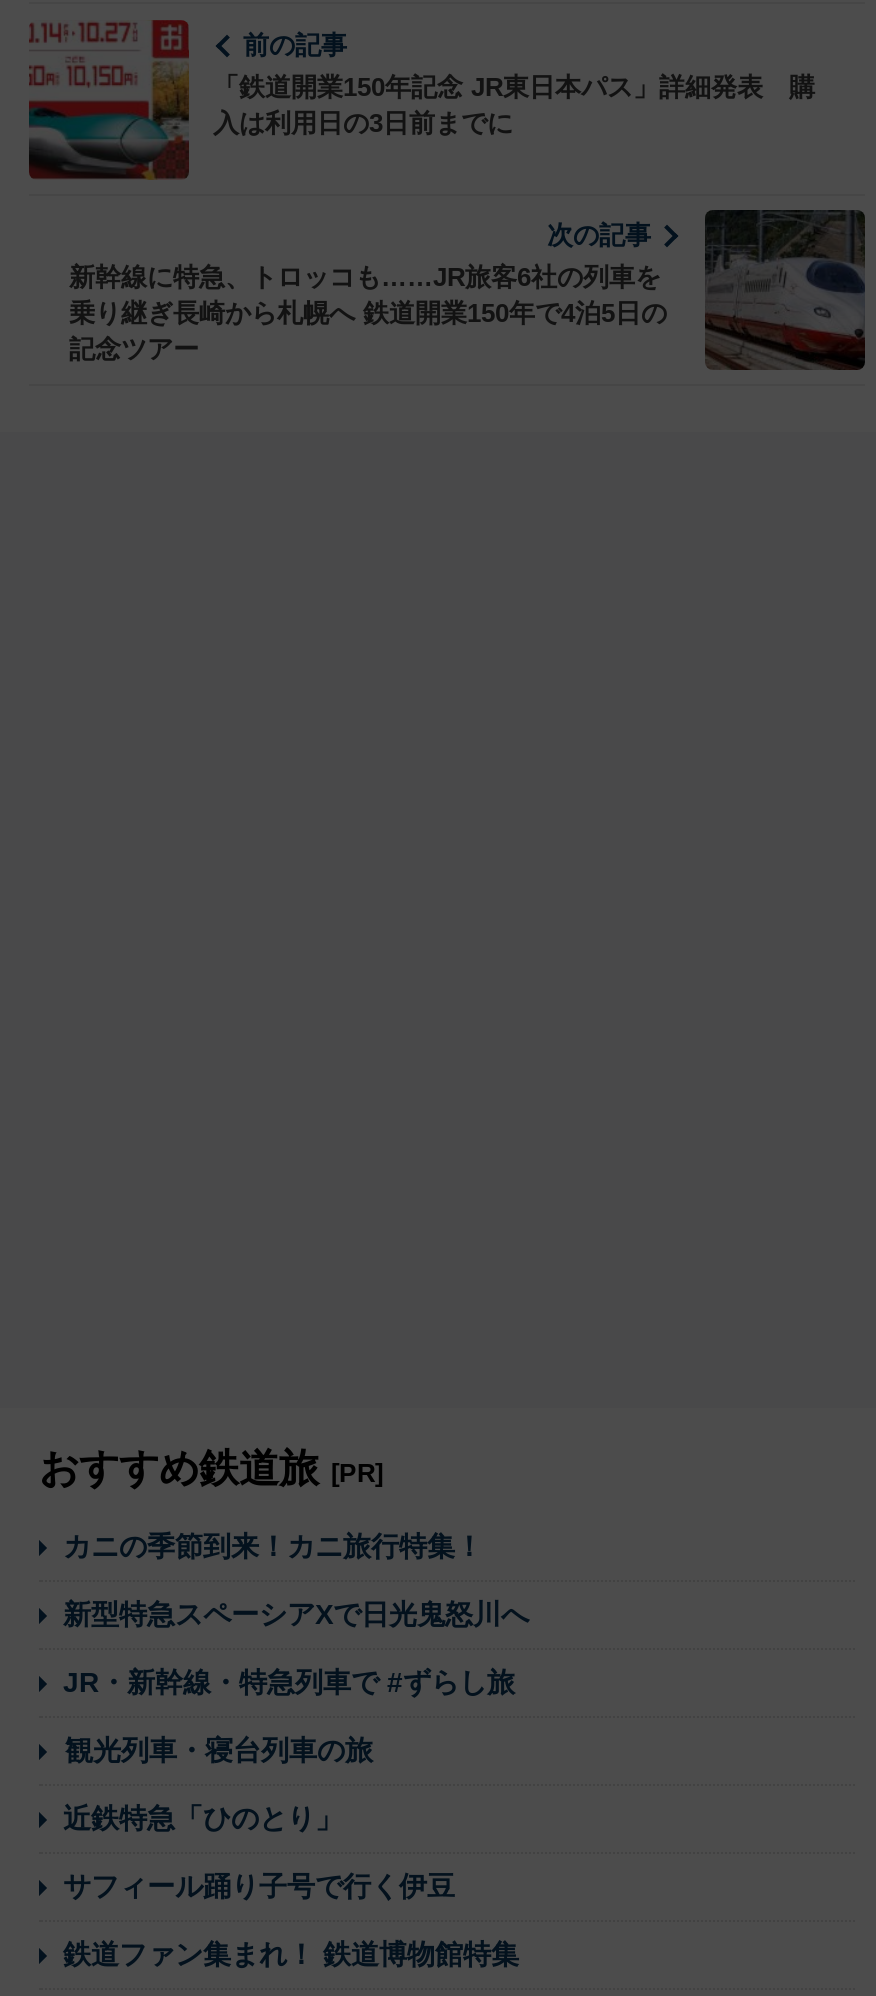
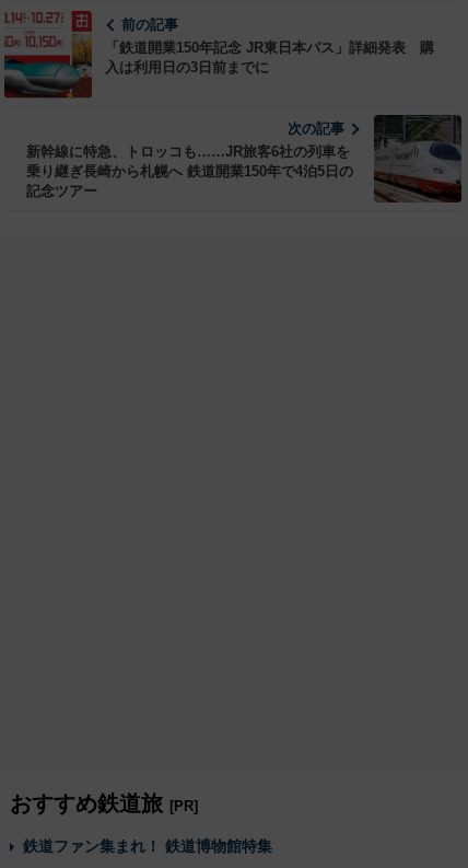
- カニの季節到来！カニ旅行特集！
- 新型特急スペーシアXで日光鬼怒川へ
- JR・新幹線・特急列車で #ずらし旅
- 観光列車・寝台列車の旅
- 近鉄特急「ひのとり」
- サフィール踊り子号で行く伊豆
